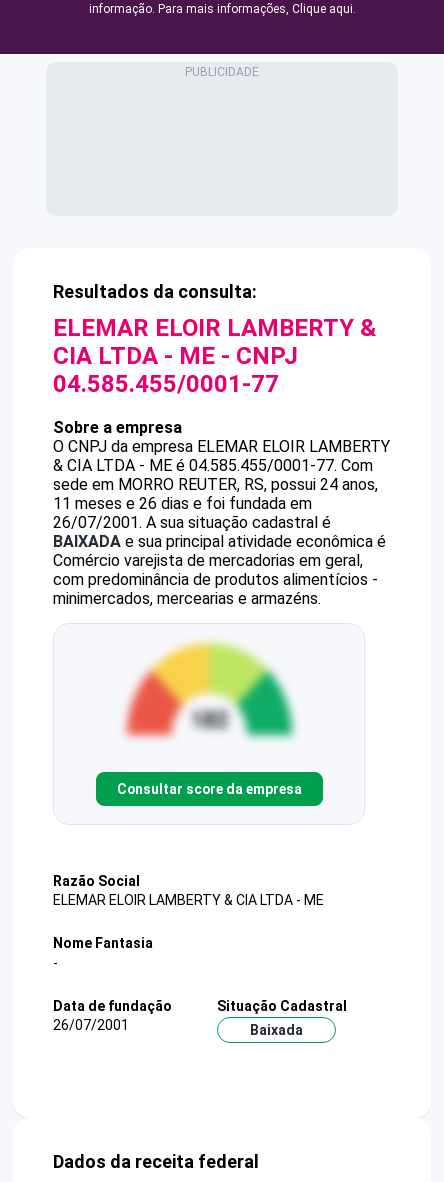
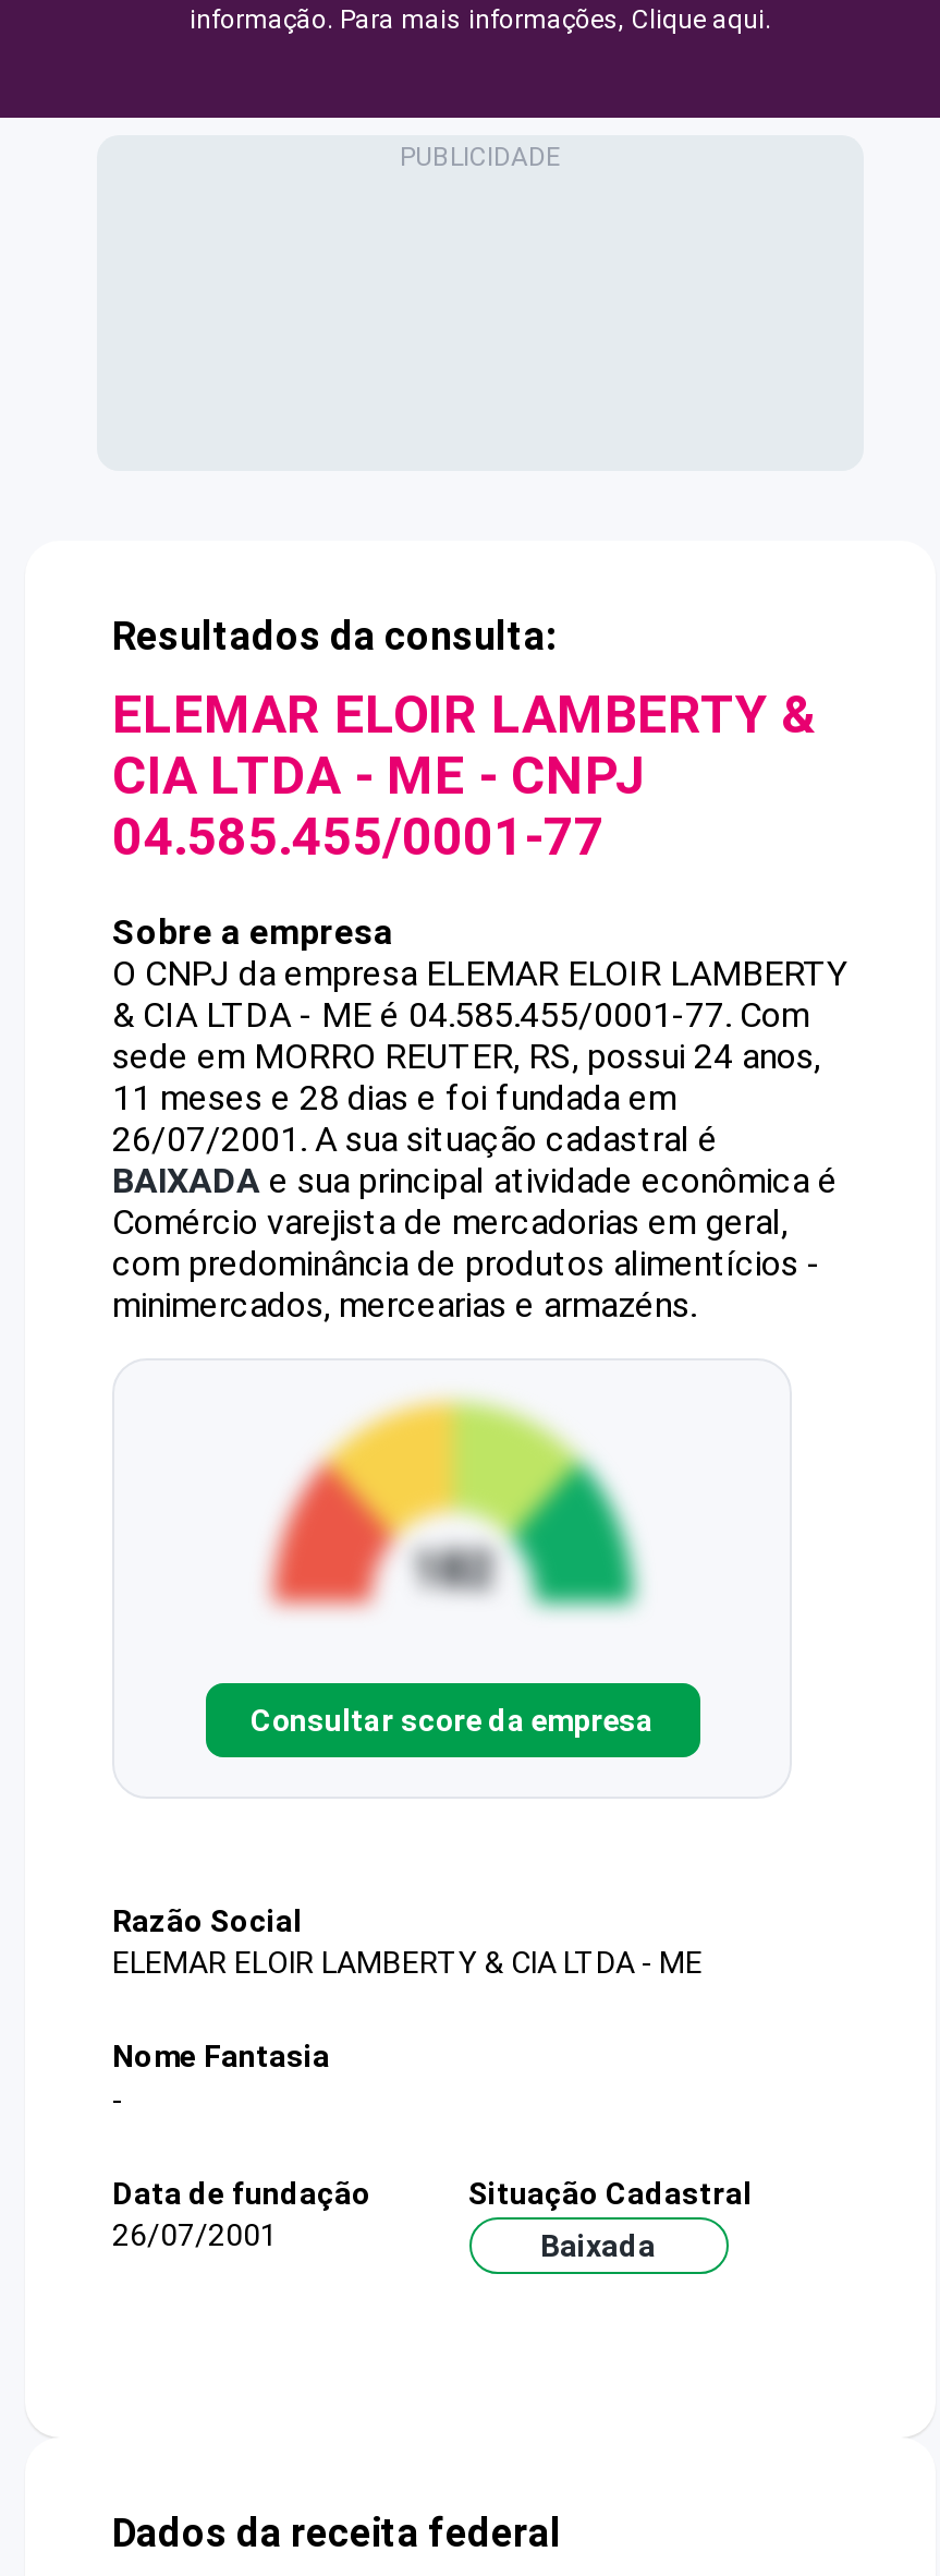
- 11 meses e 26 dias e foi fundada em
+ 11 meses e 28 dias e foi fundada em
